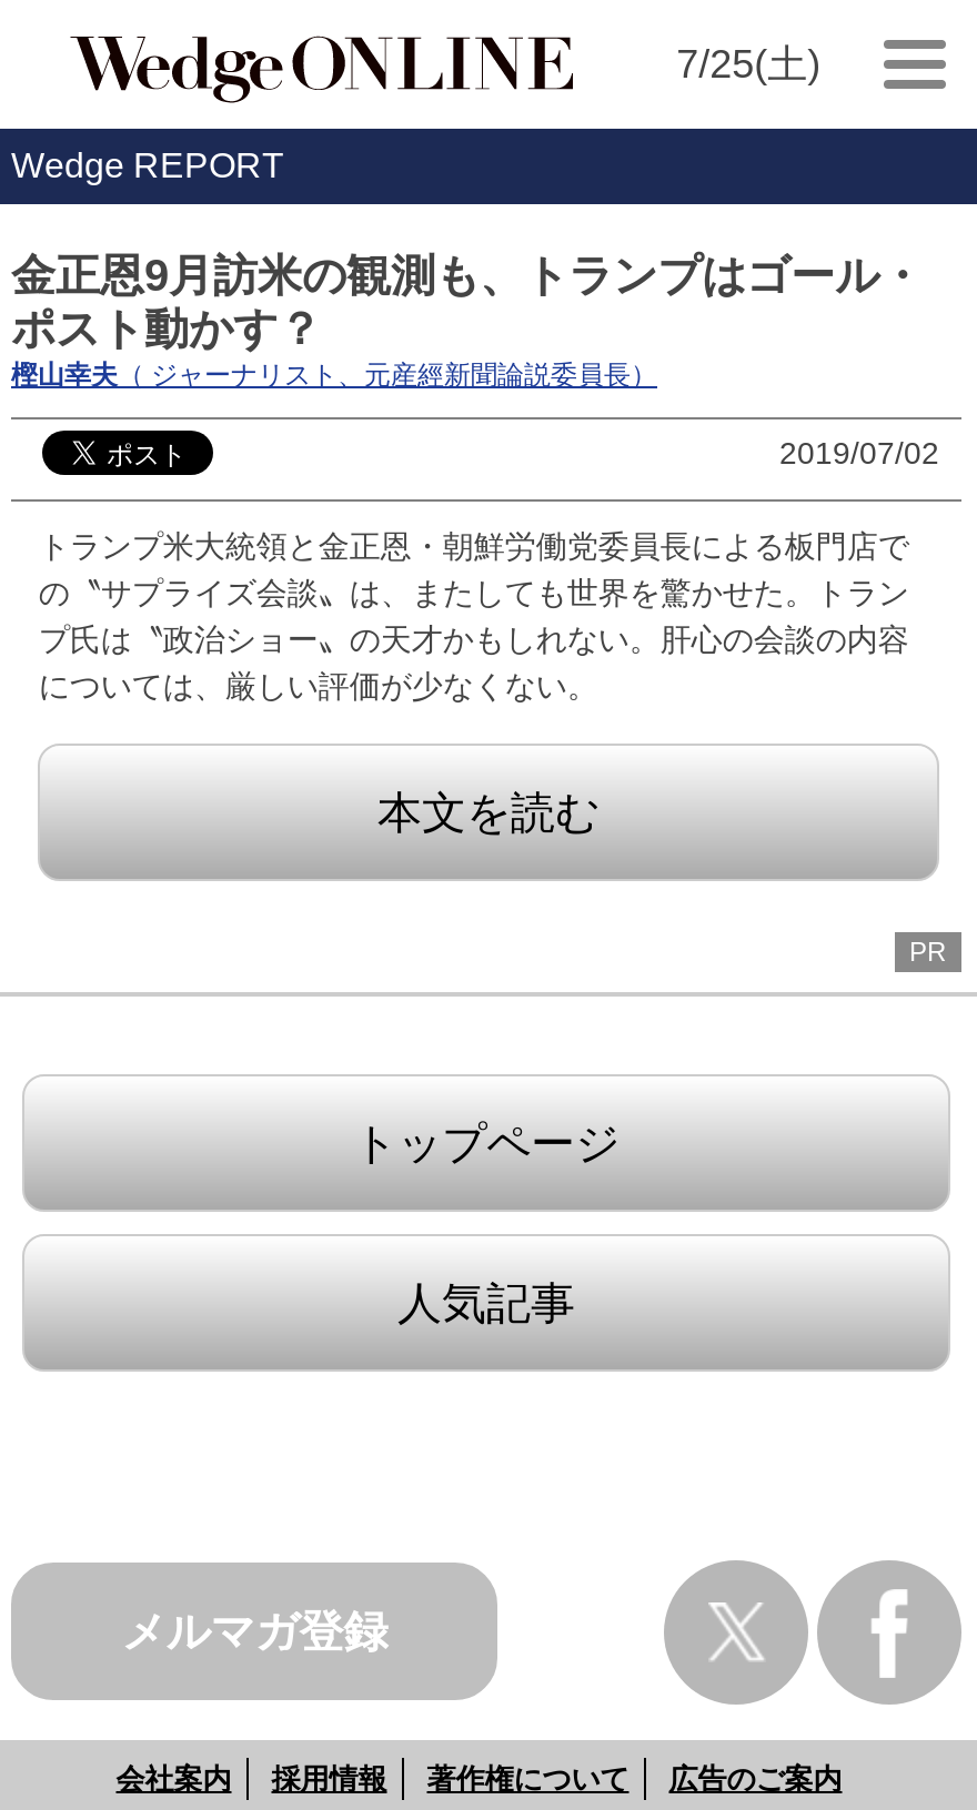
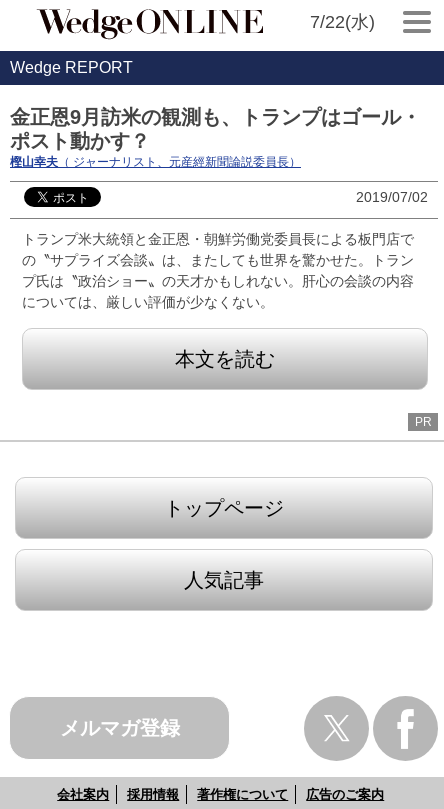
- 7/25(土)
+ 7/22(水)
